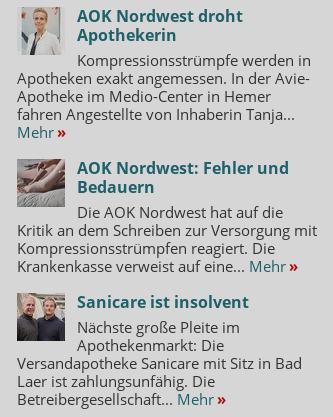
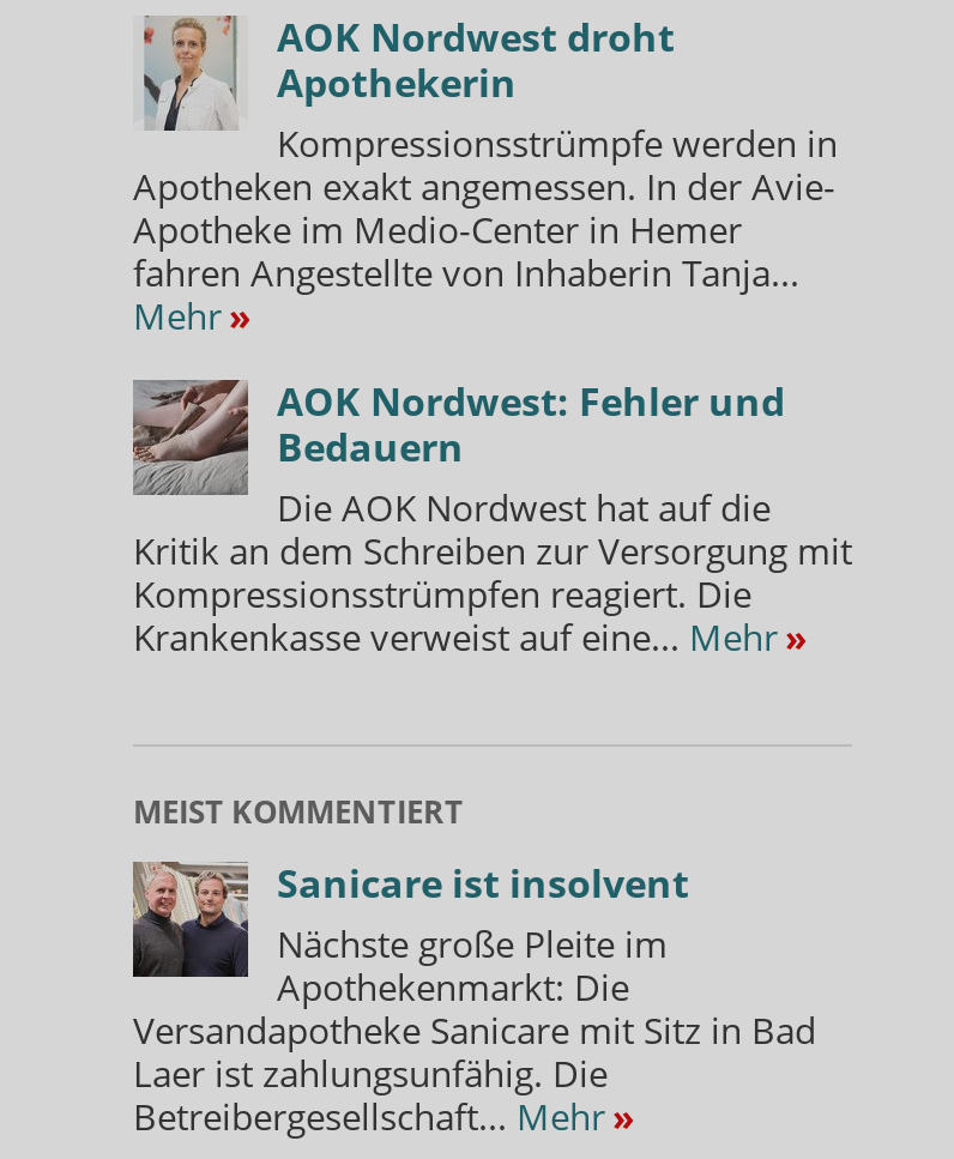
+ MEIST KOMMENTIERT
